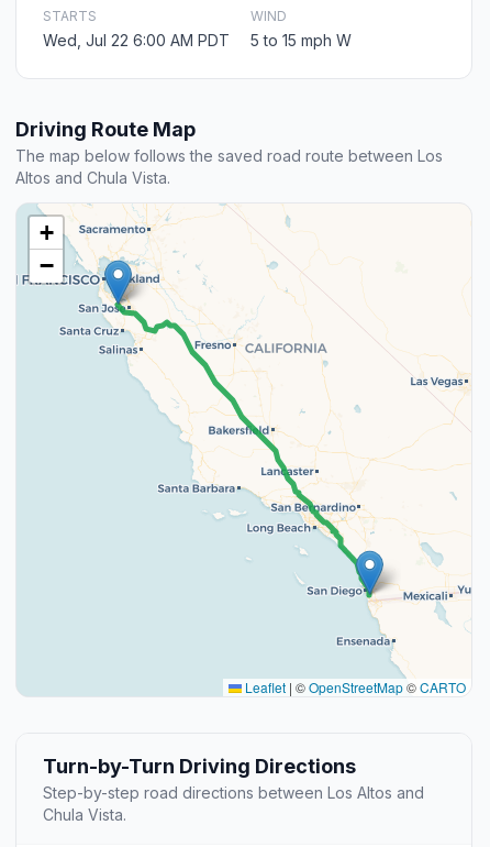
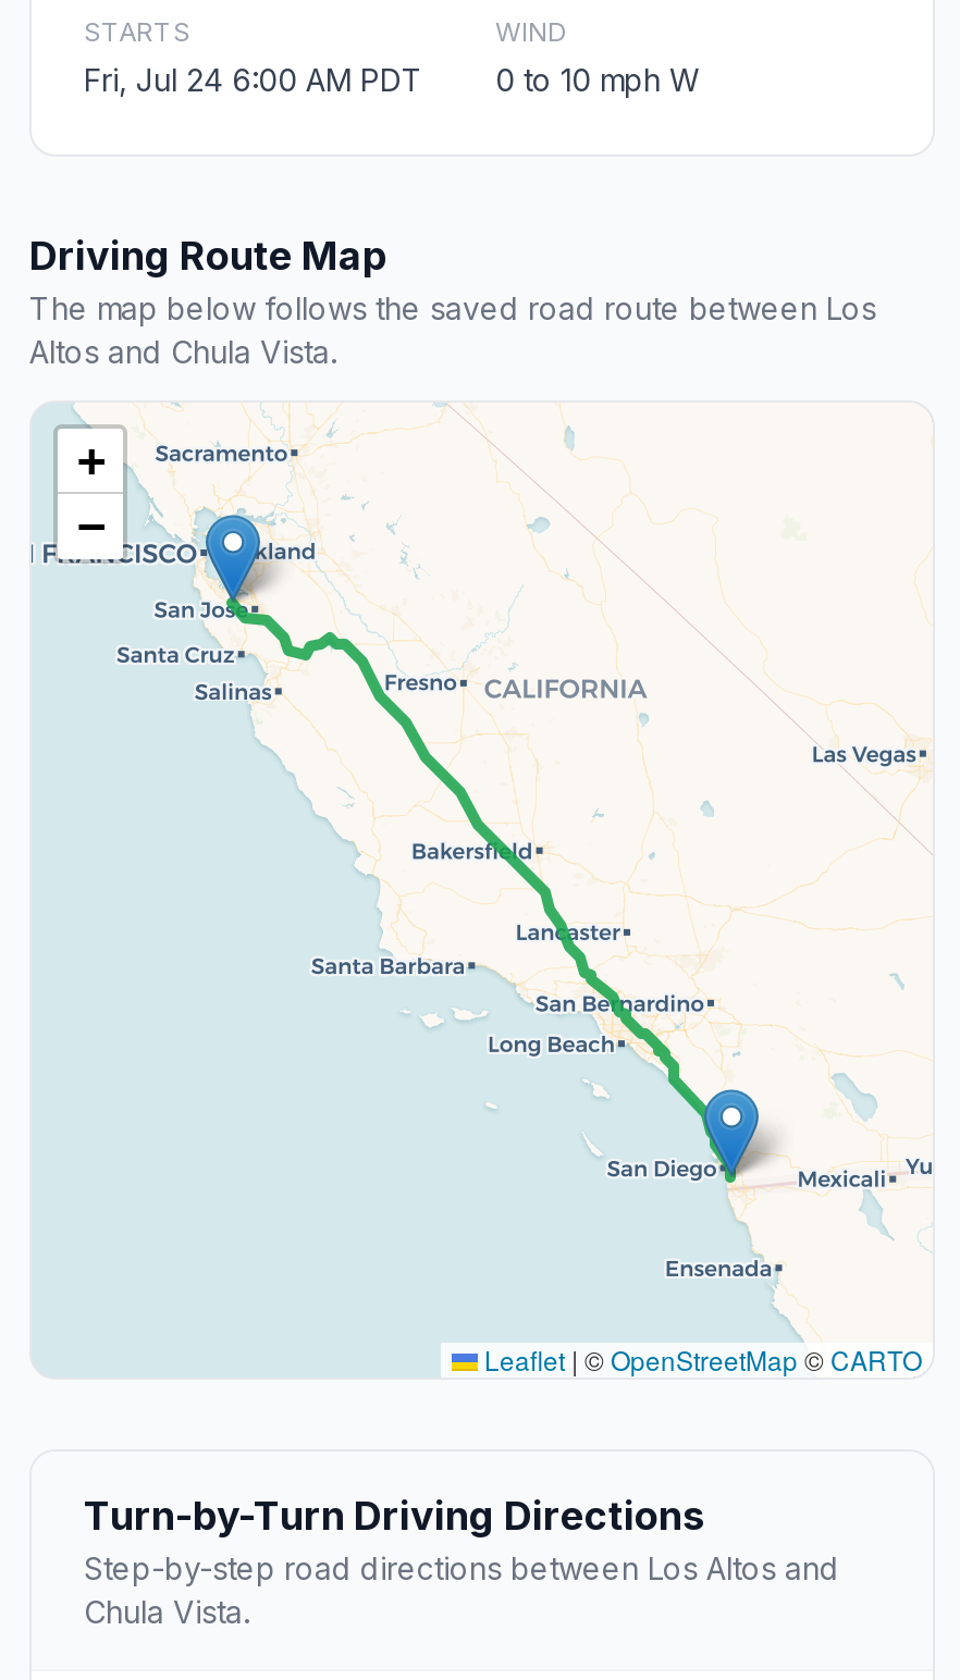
- Wed, Jul 22 6:00 AM PDT
+ Fri, Jul 24 6:00 AM PDT

- 5 to 15 mph W
+ 0 to 10 mph W
